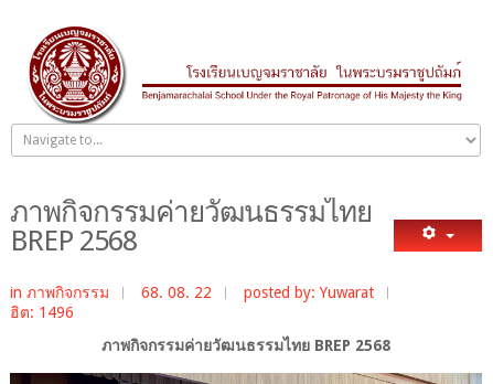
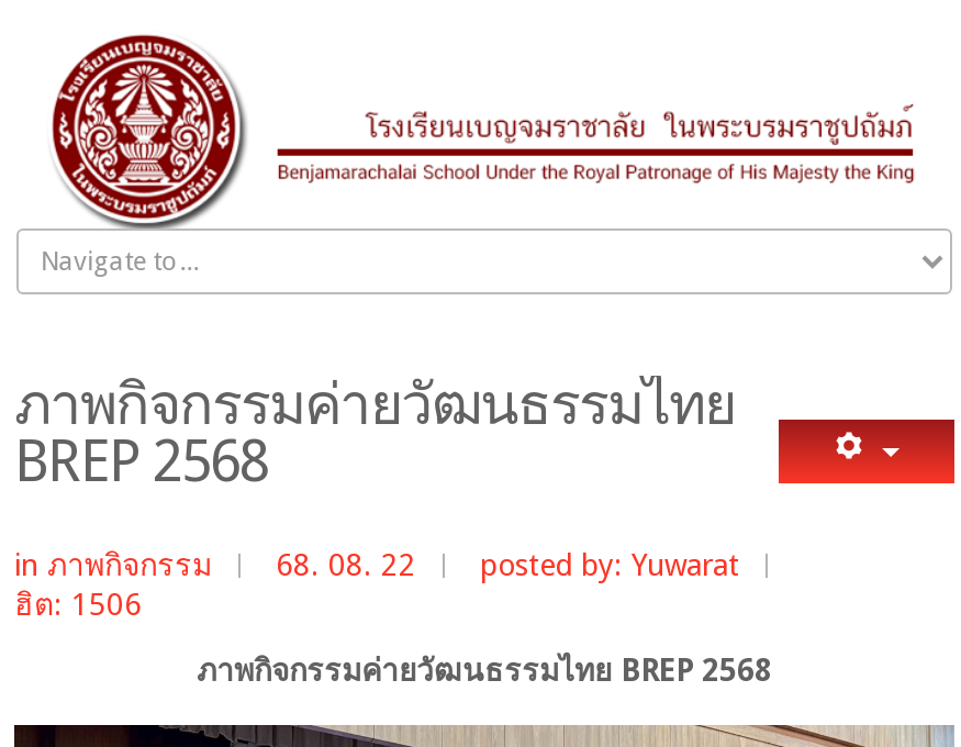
- ฮิต: 1496
+ ฮิต: 1506
